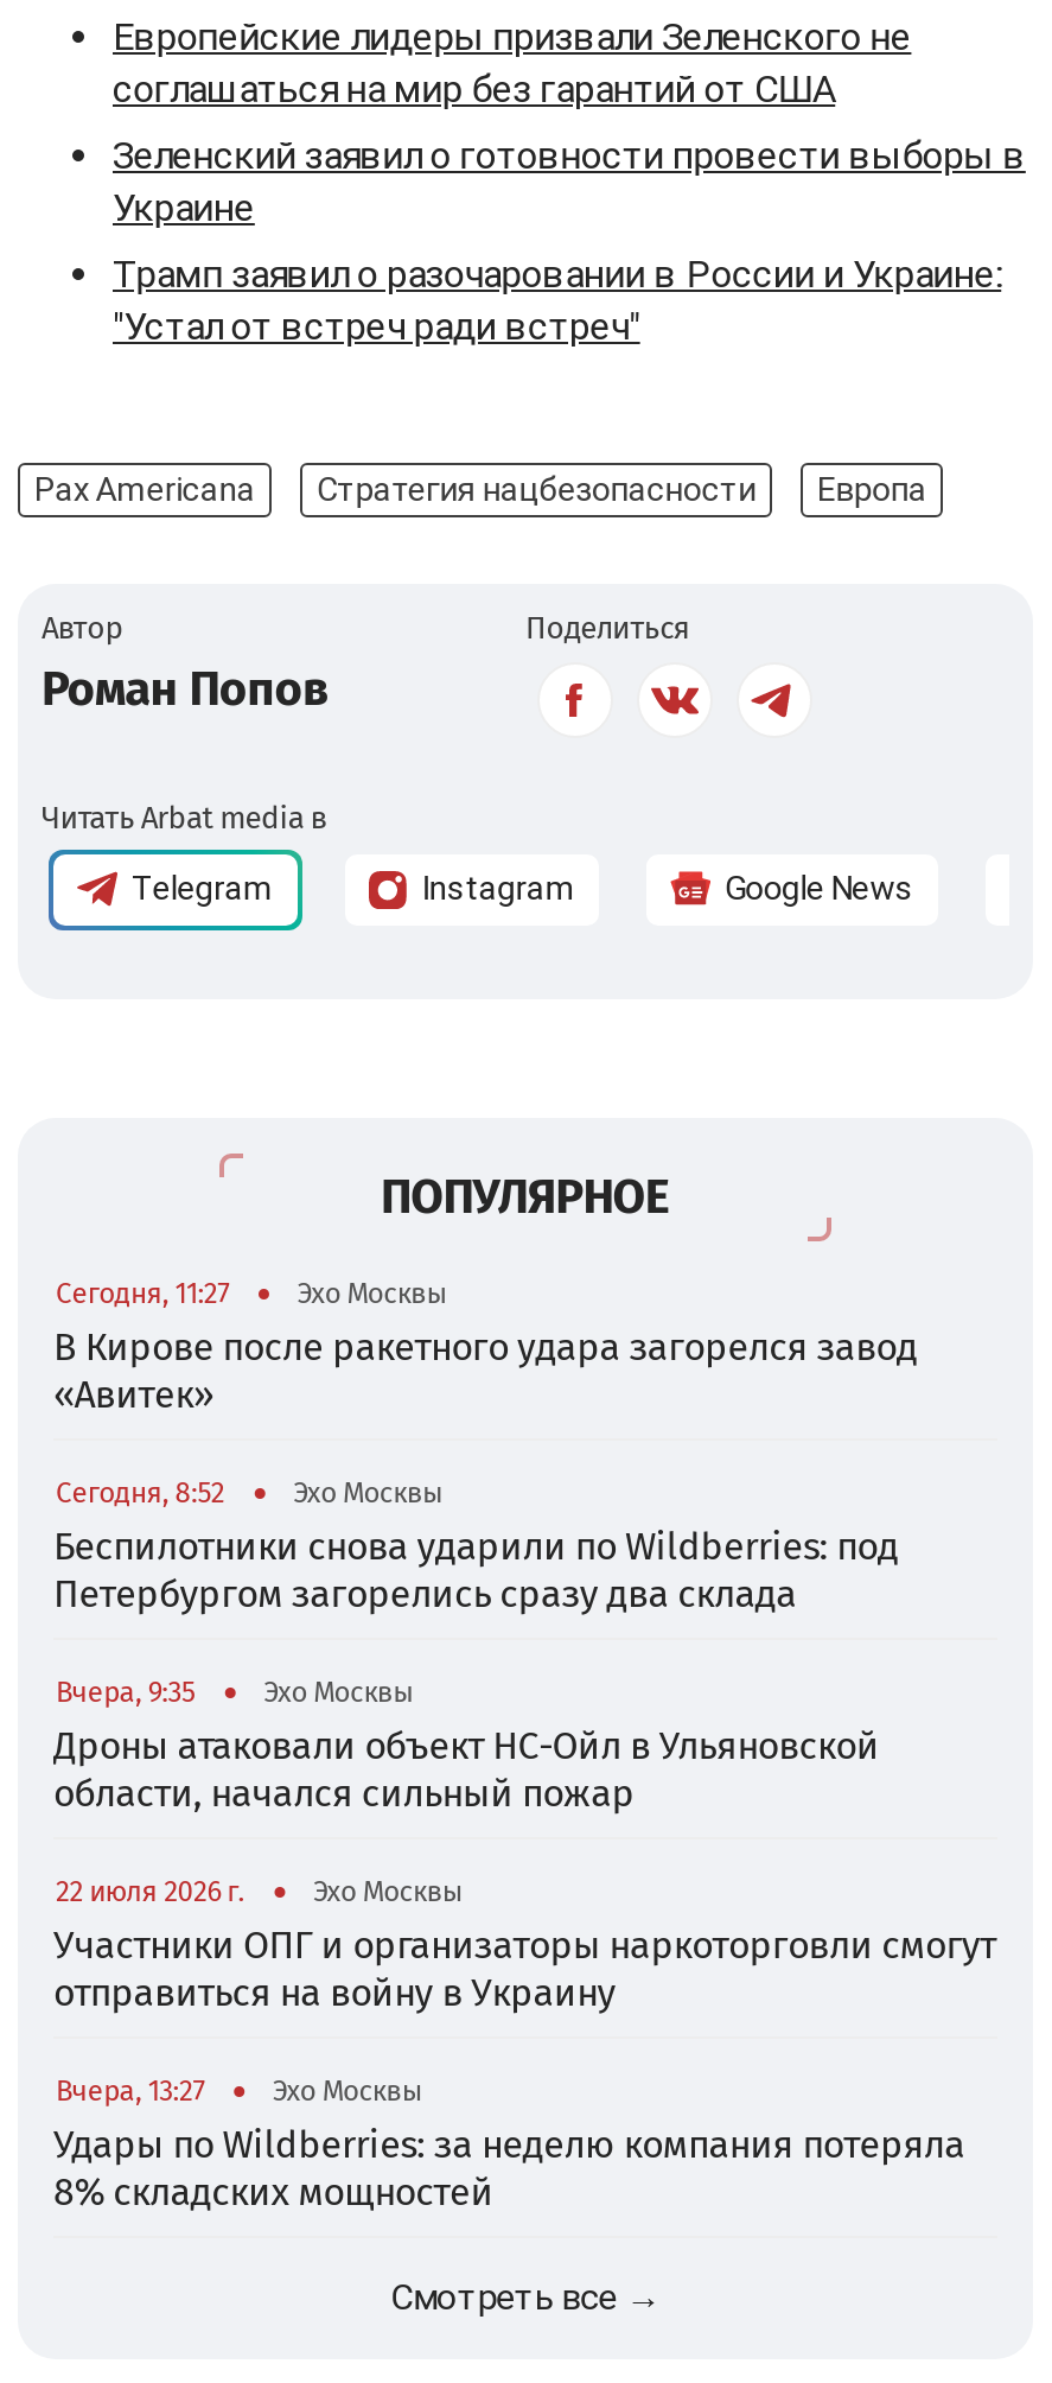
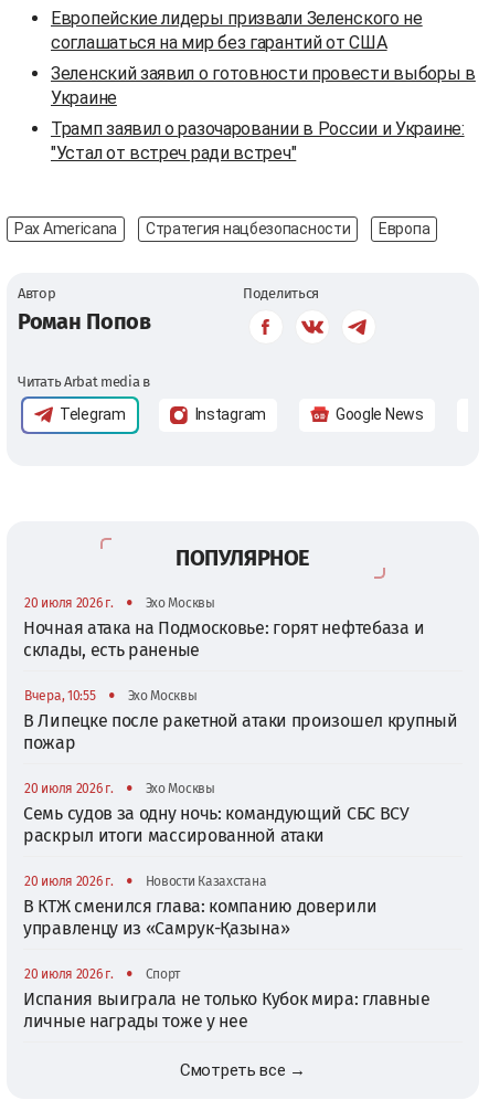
- Сегодня, 11:27
+ 20 июля 2026 г.

- В Кирове после ракетного удара загорелся завод
- «Авитек»
+ Ночная атака на Подмосковье: горят нефтебаза и
+ склады, есть раненые

- Сегодня, 8:52
+ Вчера, 10:55

- Беспилотники снова ударили по Wildberries: под
- Петербургом загорелись сразу два склада
+ В Липецке после ракетной атаки произошел крупный
+ пожар

- Вчера, 9:35
+ 20 июля 2026 г.

- Дроны атаковали объект НС-Ойл в Ульяновской
- области, начался сильный пожар
+ Семь судов за одну ночь: командующий СБС ВСУ
+ раскрыл итоги массированной атаки

- Эхо Москвы
- Участники ОПГ и организаторы наркоторговли смогут
- отправиться на войну в Украину
+ Новости Казахстана
+ В КТЖ сменился глава: компанию доверили
+ управленцу из «Самрук-Қазына»

- 22 июля 2026 г.
+ 20 июля 2026 г.

- Эхо Москвы
- Удары по Wildberries: за неделю компания потеряла
- 8% складских мощностей
+ Спорт
+ Испания выиграла не только Кубок мира: главные
+ личные награды тоже у нее

- Вчера, 13:27
+ 20 июля 2026 г.
